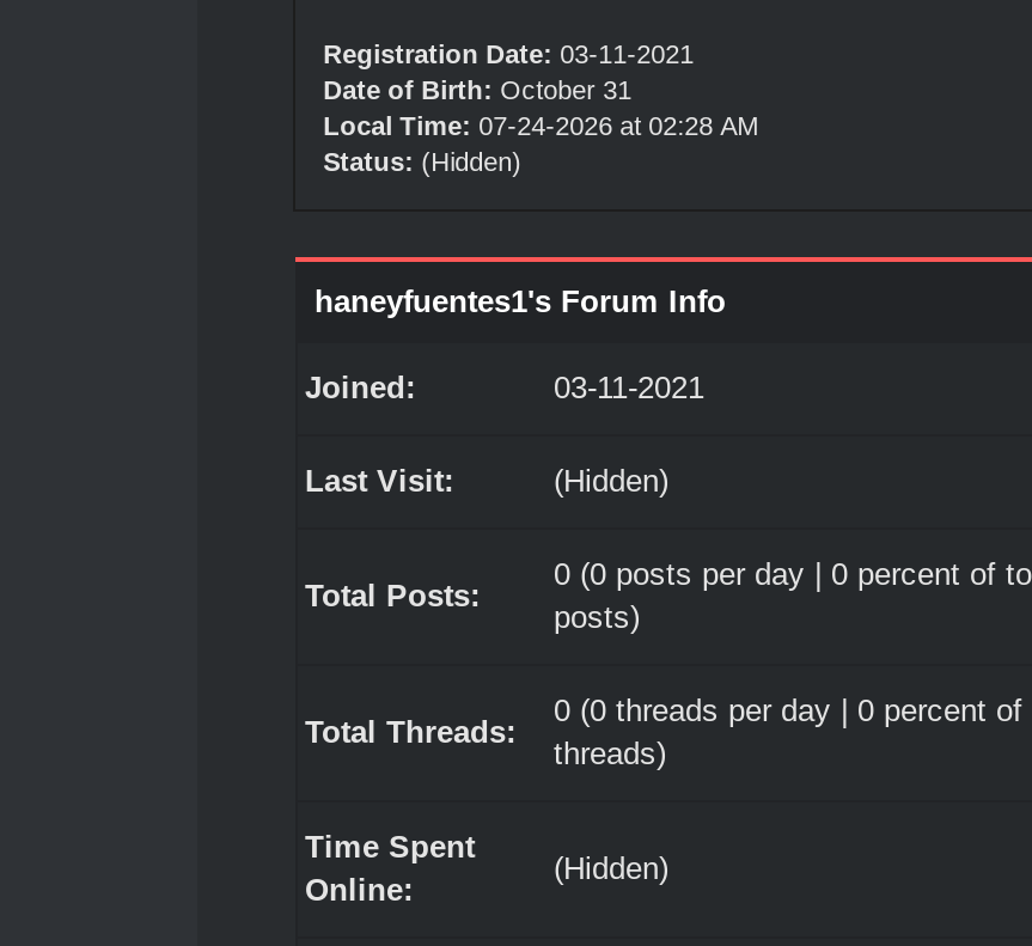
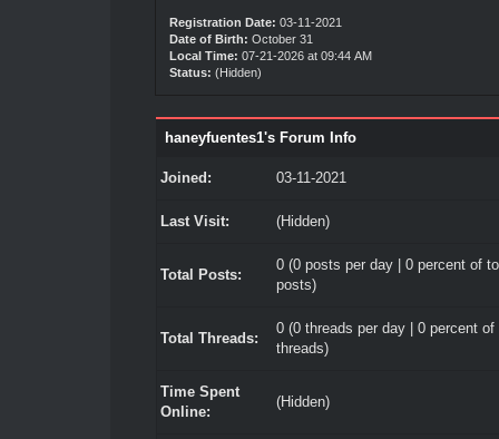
- Local Time: 07-24-2026 at 02:28 AM
+ Local Time: 07-21-2026 at 09:44 AM
